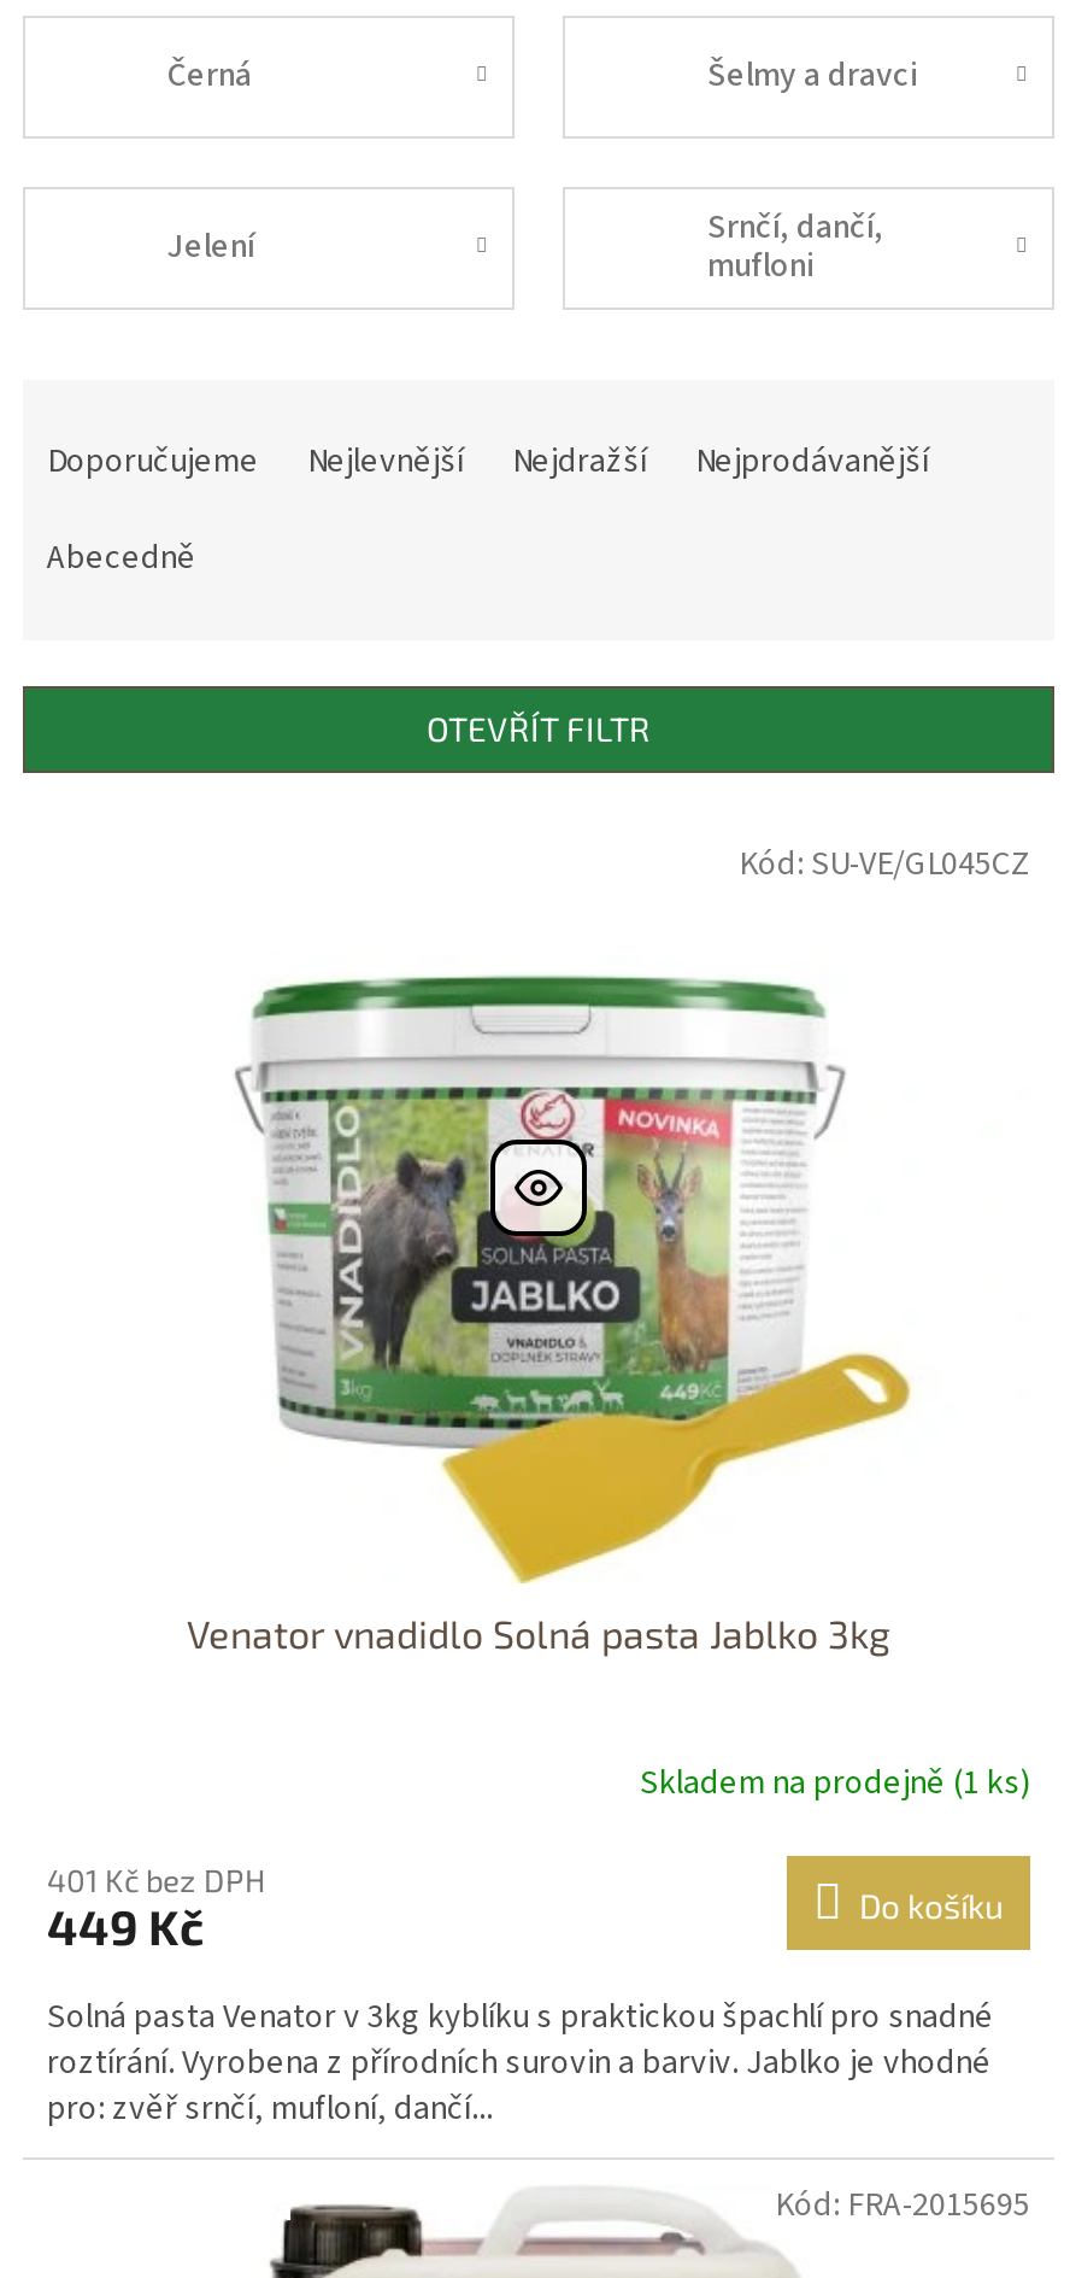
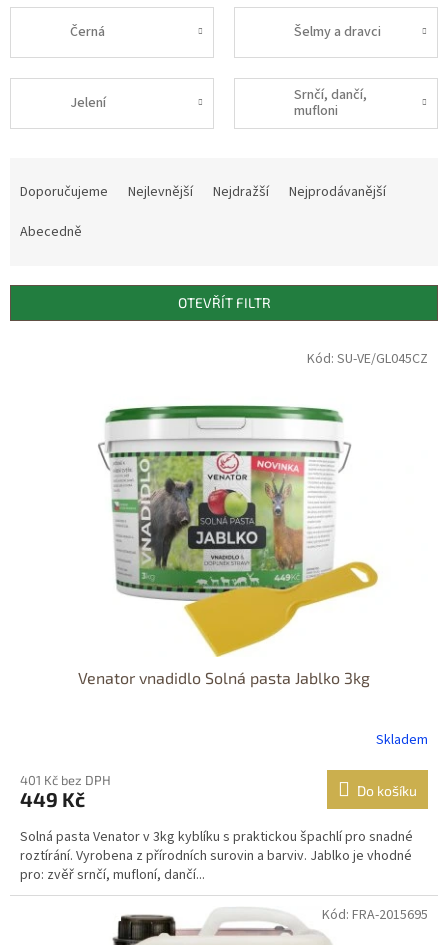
- [image]
+ [image]

- Skladem na prodejně (1 ks)
+ Skladem
